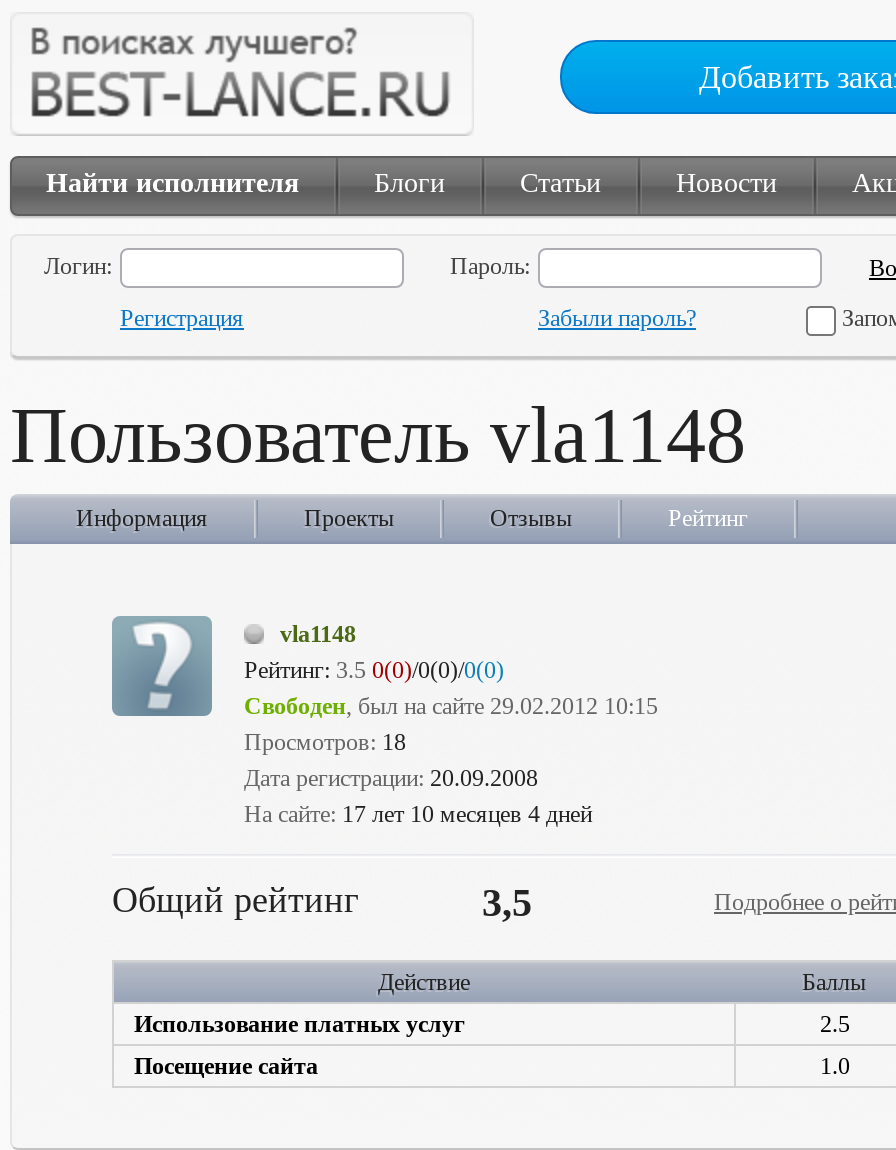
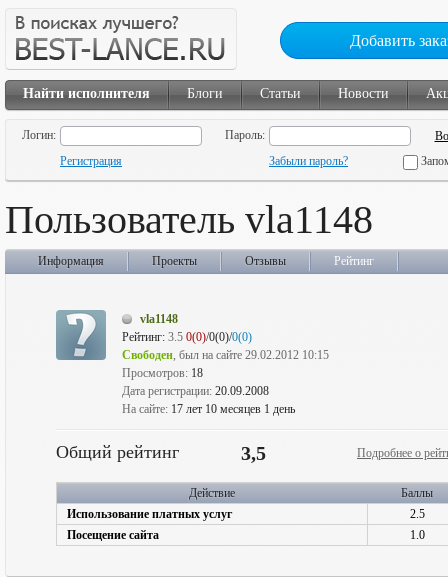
- На сайте: 17 лет 10 месяцев 4 дней
+ На сайте: 17 лет 10 месяцев 1 день
